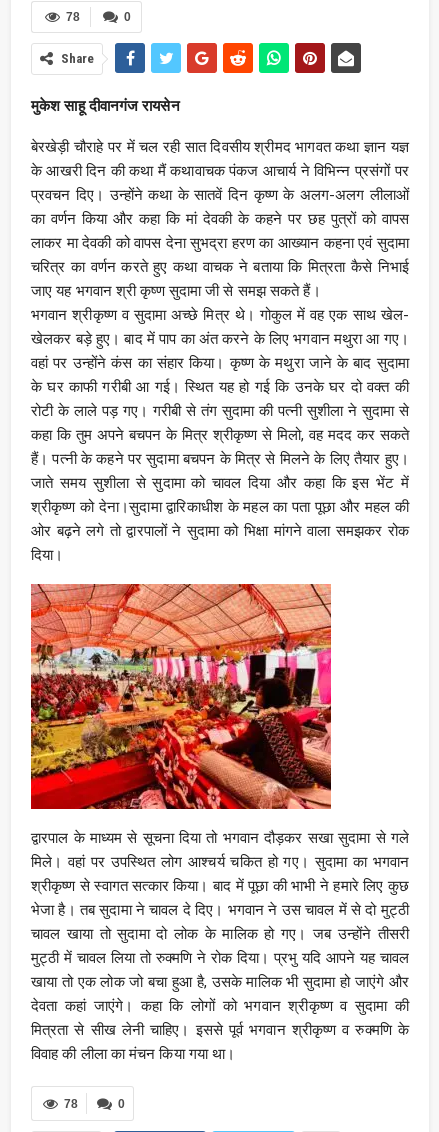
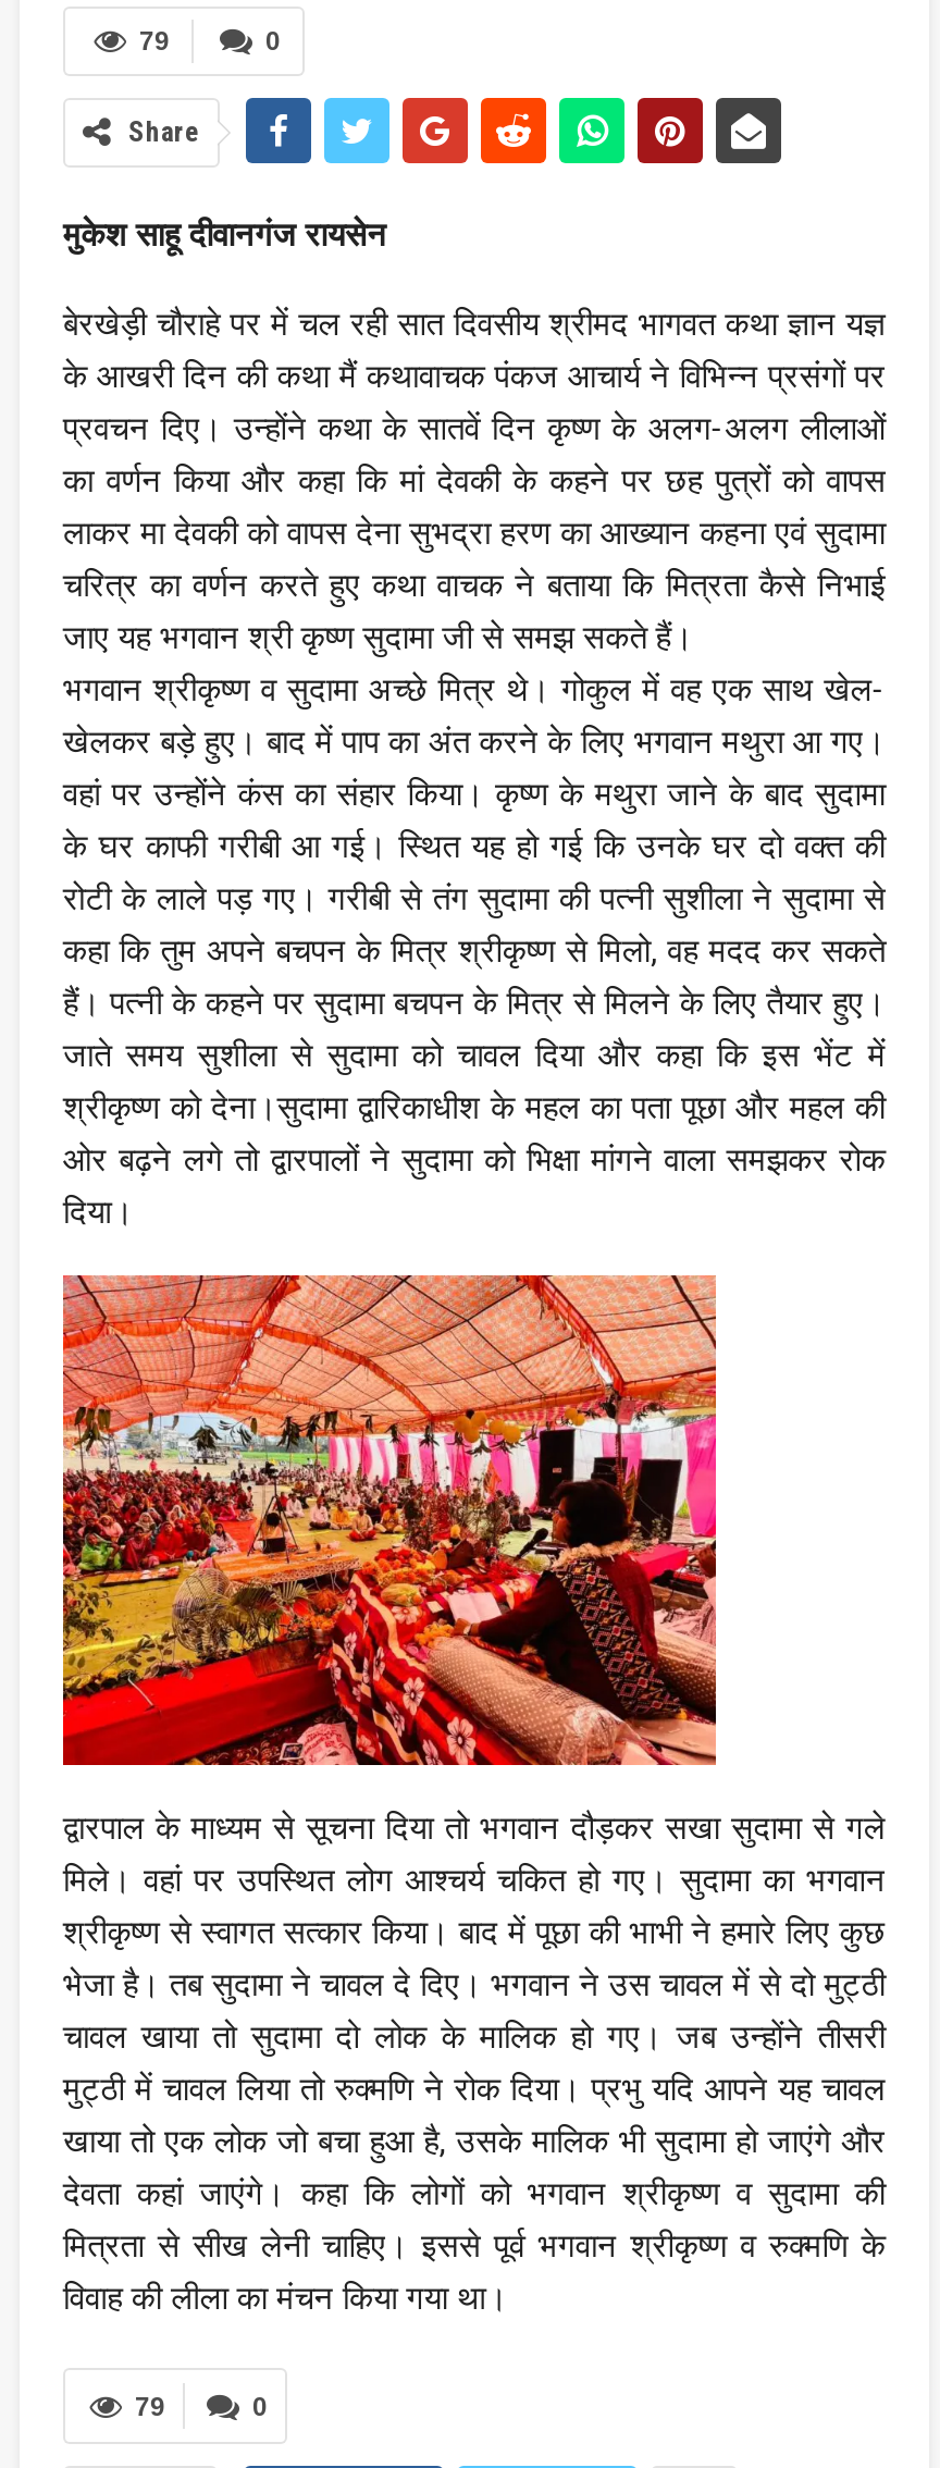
- 78
+ 79

- 78
+ 79
